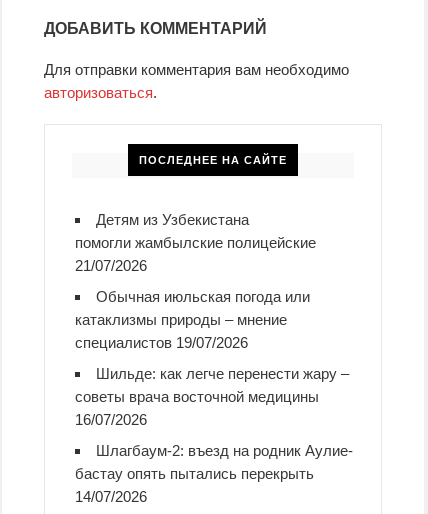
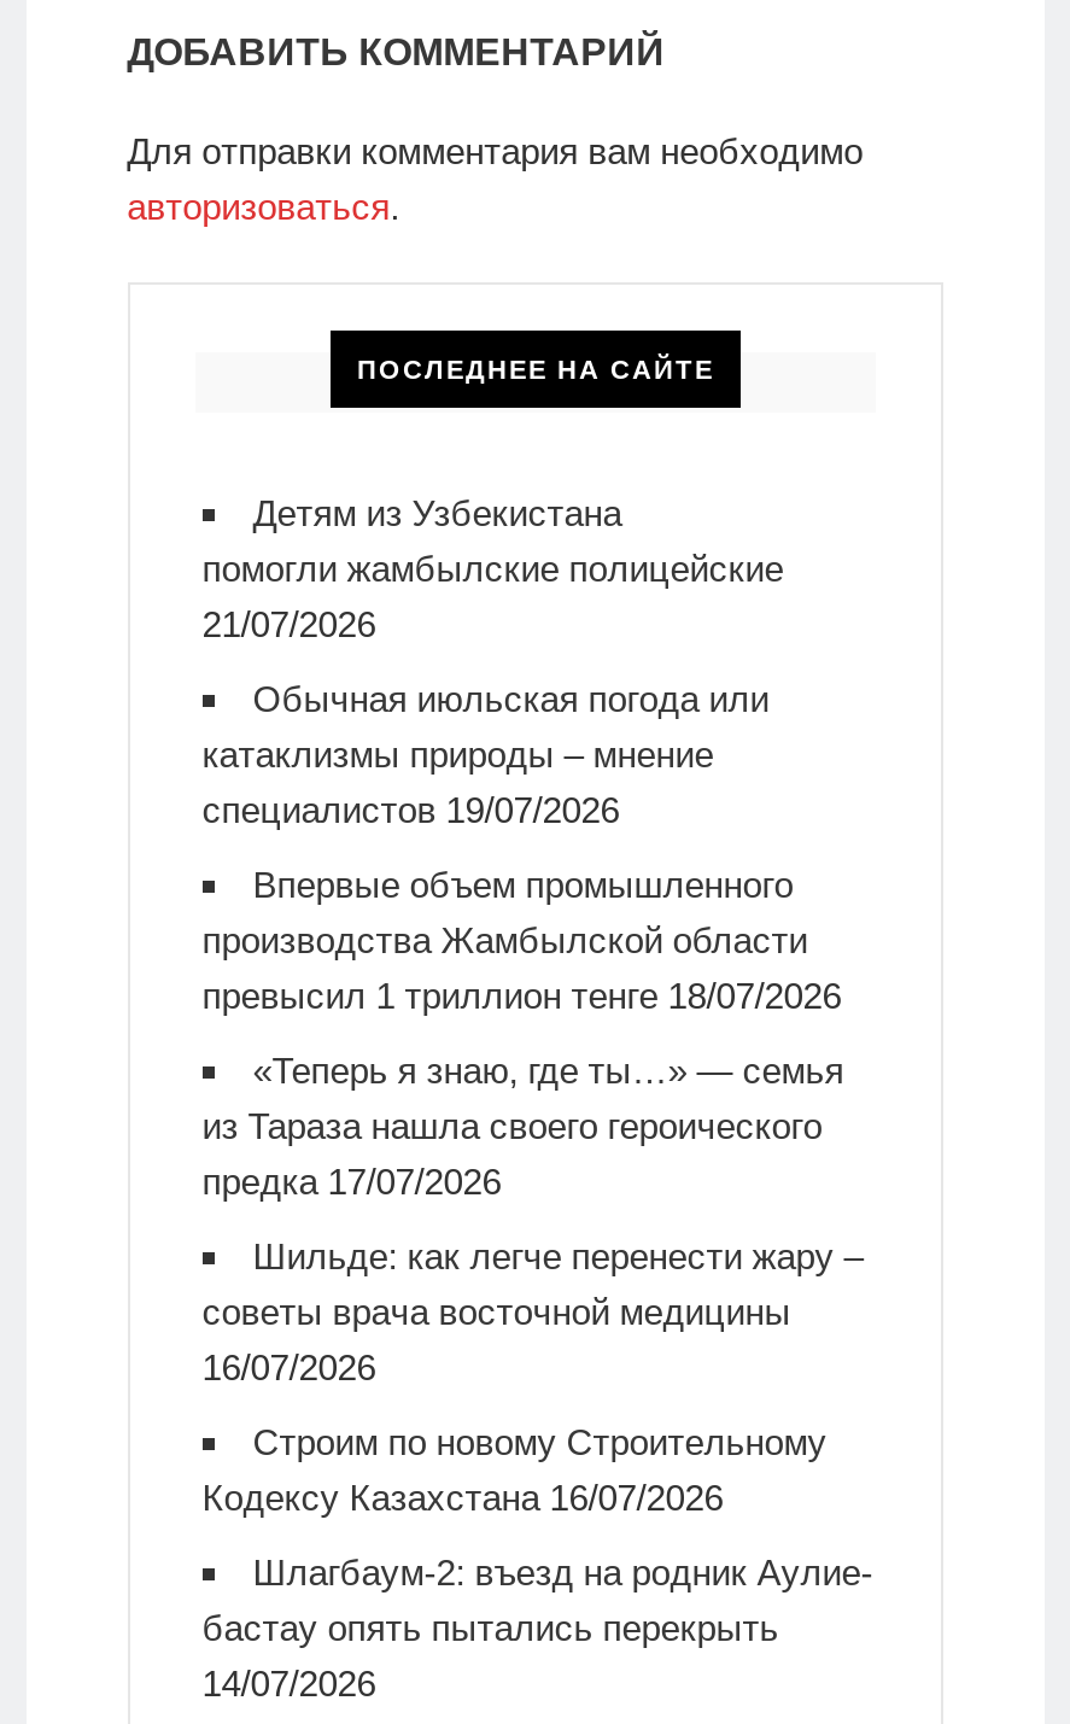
+ Впервые объем промышленного
+ производства Жамбылской области
+ превысил 1 триллион тенге 18/07/2026
+ «Теперь я знаю, где ты…» — семья
+ из Тараза нашла своего героического
+ предка 17/07/2026

+ Строим по новому Строительному
+ Кодексу Казахстана 16/07/2026
